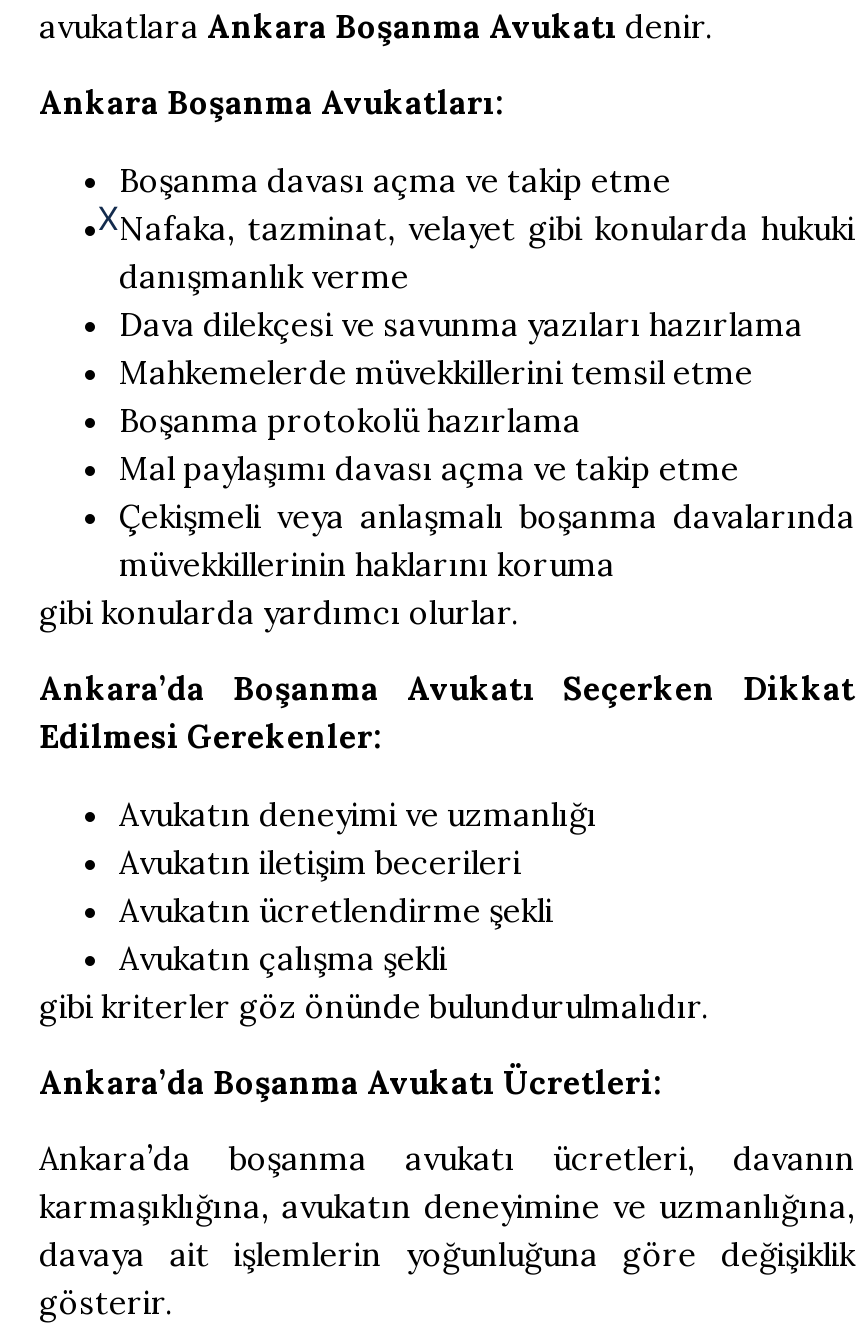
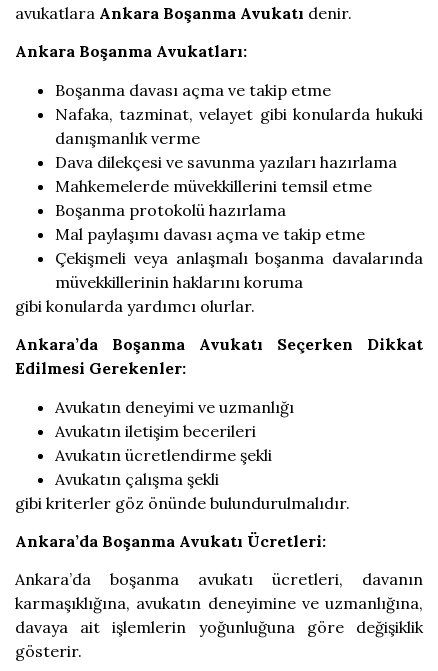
- X
